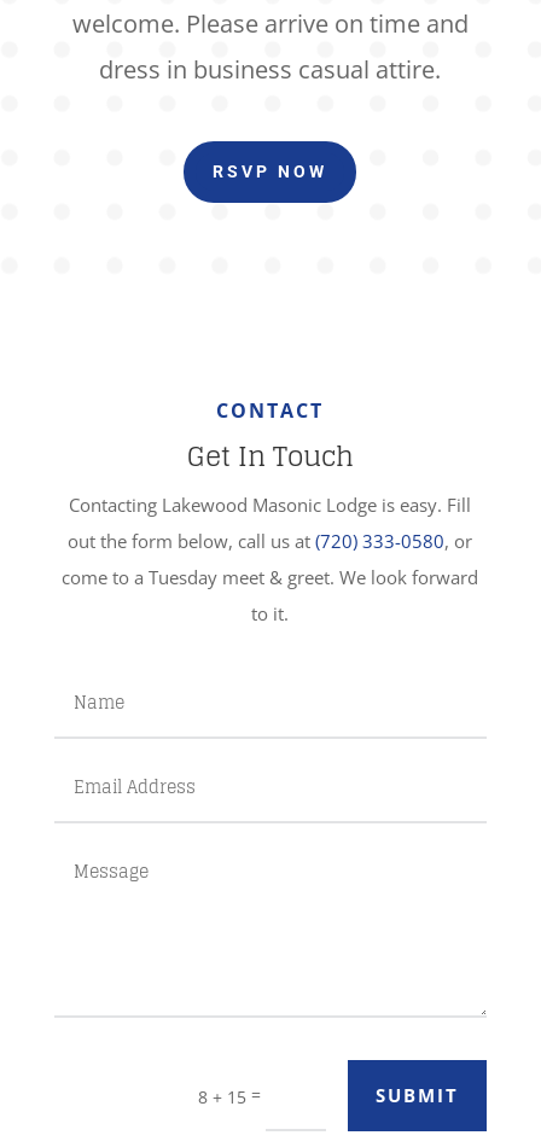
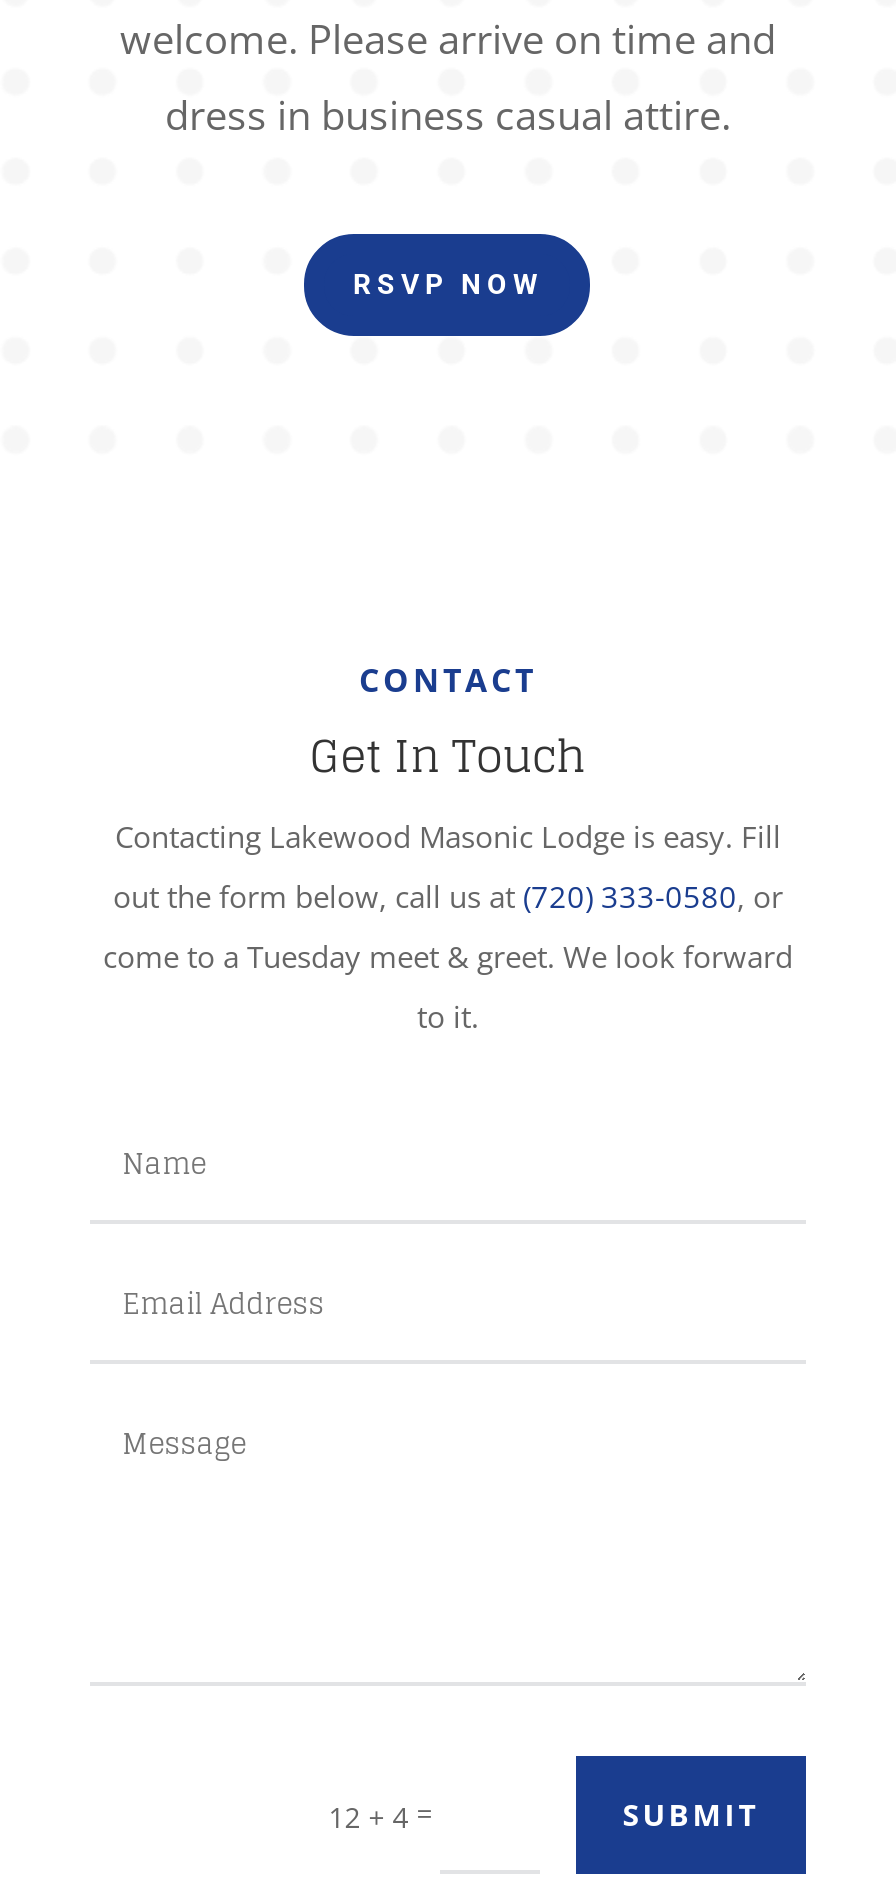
- 8 + 15 =
+ 12 + 4 =
